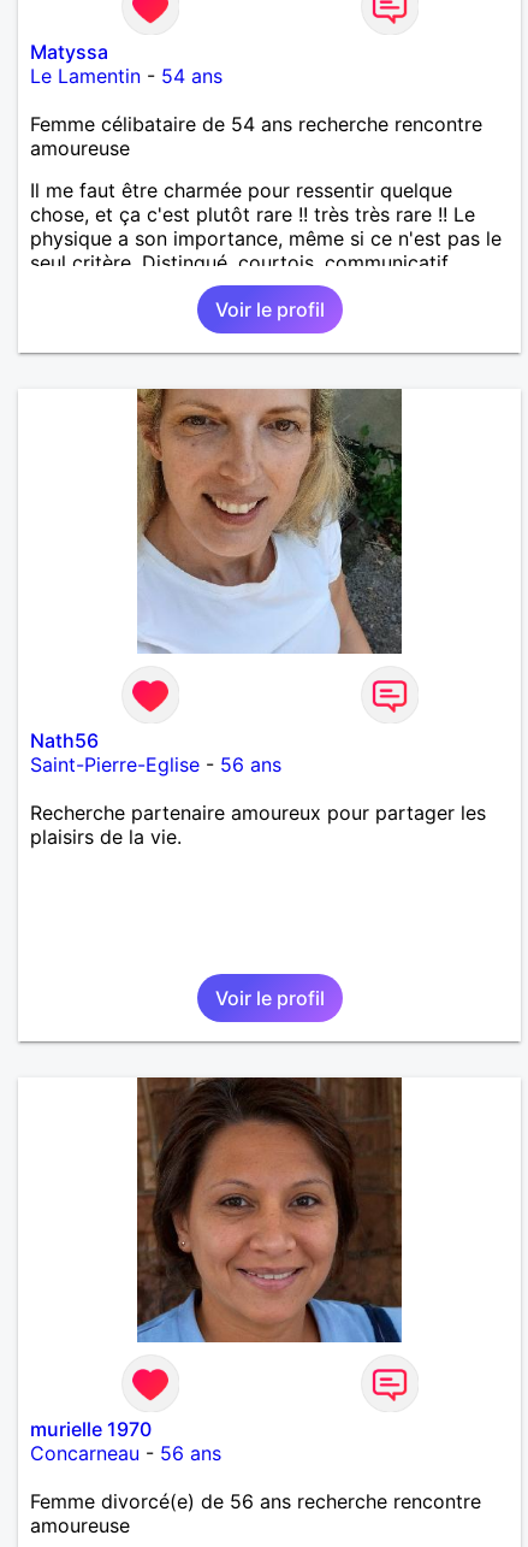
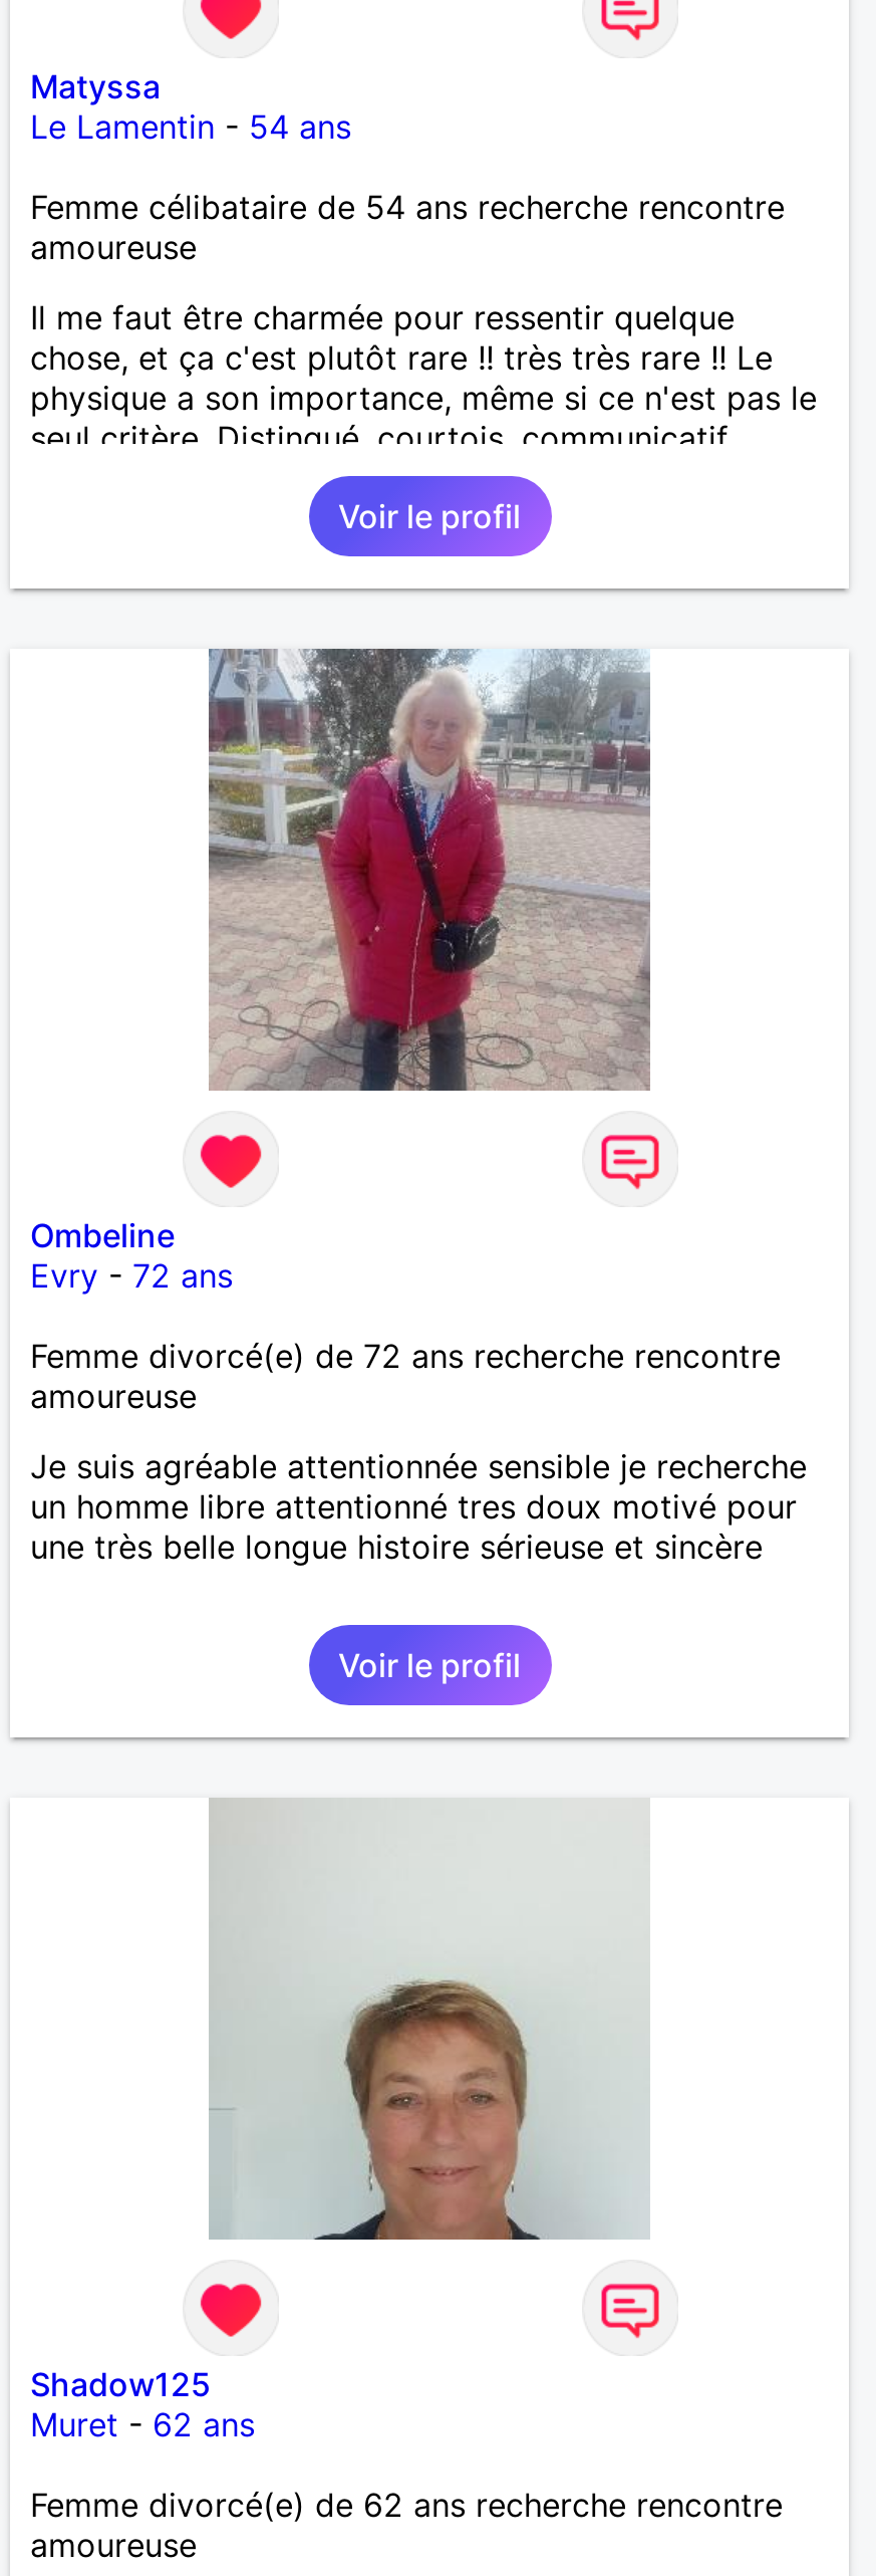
- [image]
+ [image]

- Nath56
- Saint-Pierre-Eglise - 56 ans
- Recherche partenaire amoureux pour partager les
- plaisirs de la vie.
+ Ombeline
+ Evry - 72 ans
+ Femme divorcé(e) de 72 ans recherche rencontre
+ amoureuse
+ Je suis agréable attentionnée sensible je recherche
+ un homme libre attentionné tres doux motivé pour
+ une très belle longue histoire sérieuse et sincère

- [image]
+ [image]

- murielle 1970
- Concarneau - 56 ans
+ Shadow125
+ Muret - 62 ans

- Femme divorcé(e) de 56 ans recherche rencontre
+ Femme divorcé(e) de 62 ans recherche rencontre
